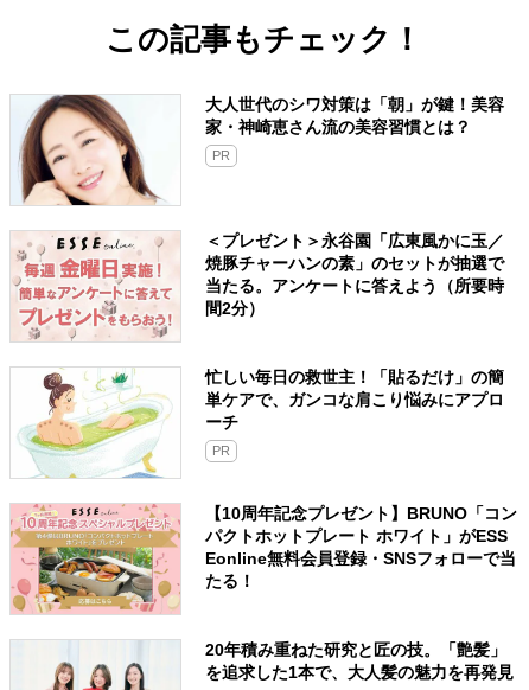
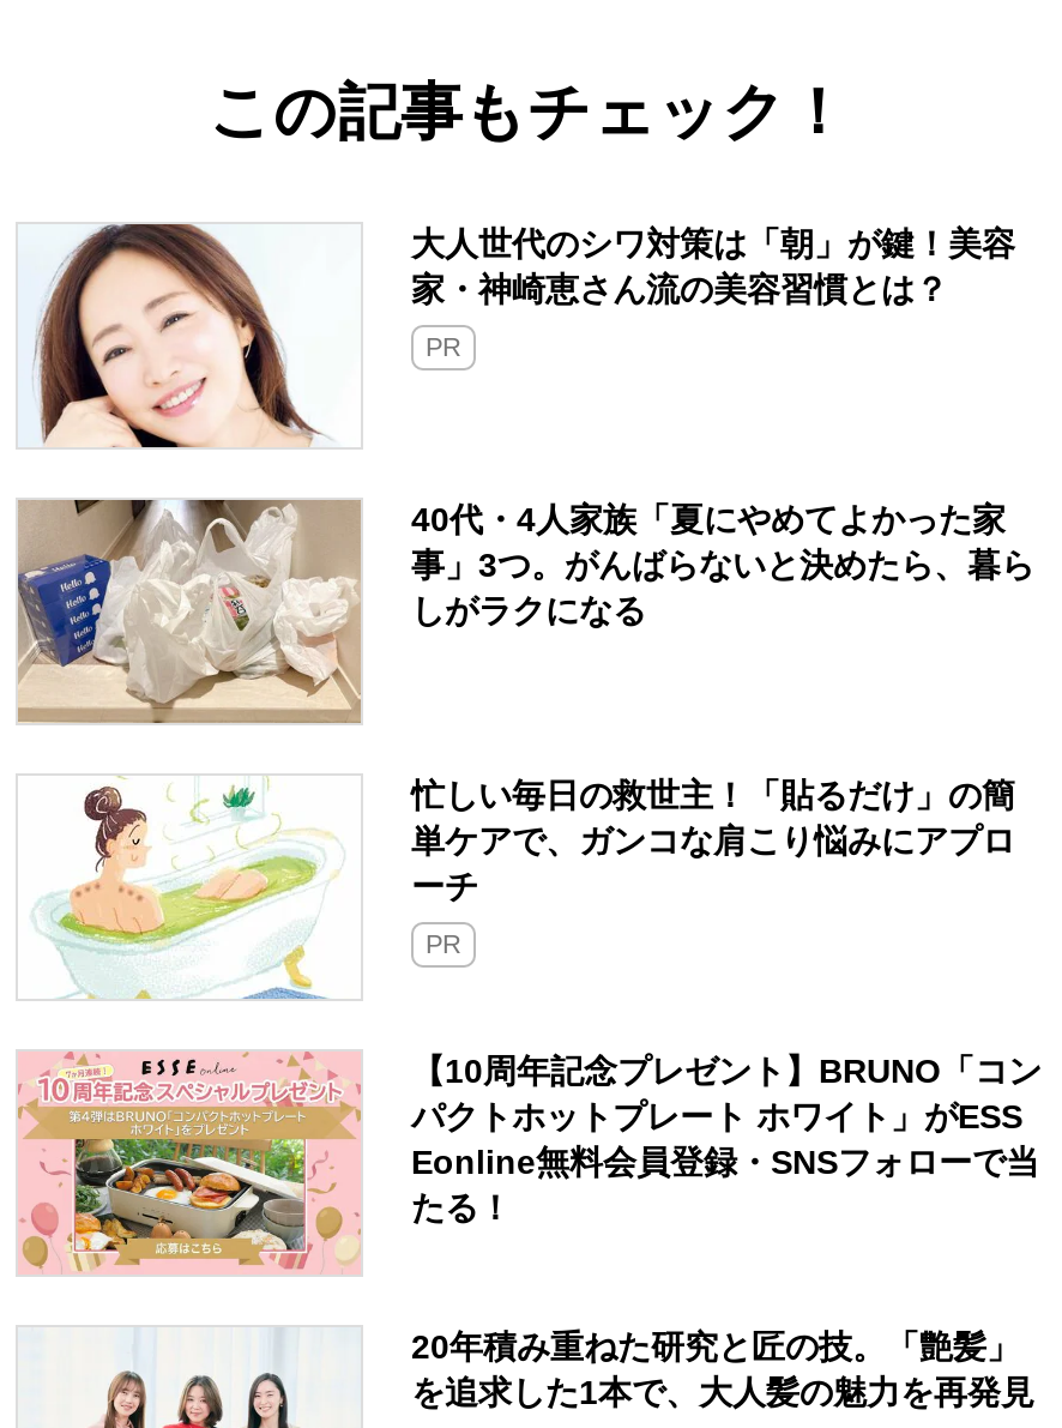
- [image]
- ＜プレゼント＞永谷園「広東風かに玉／
- 焼豚チャーハンの素」のセットが抽選で
- 当たる。アンケートに答えよう（所要時
- 間2分）
+ [image]
+ 40代・4人家族「夏にやめてよかった家
+ 事」3つ。がんばらないと決めたら、暮ら
+ しがラクになる
